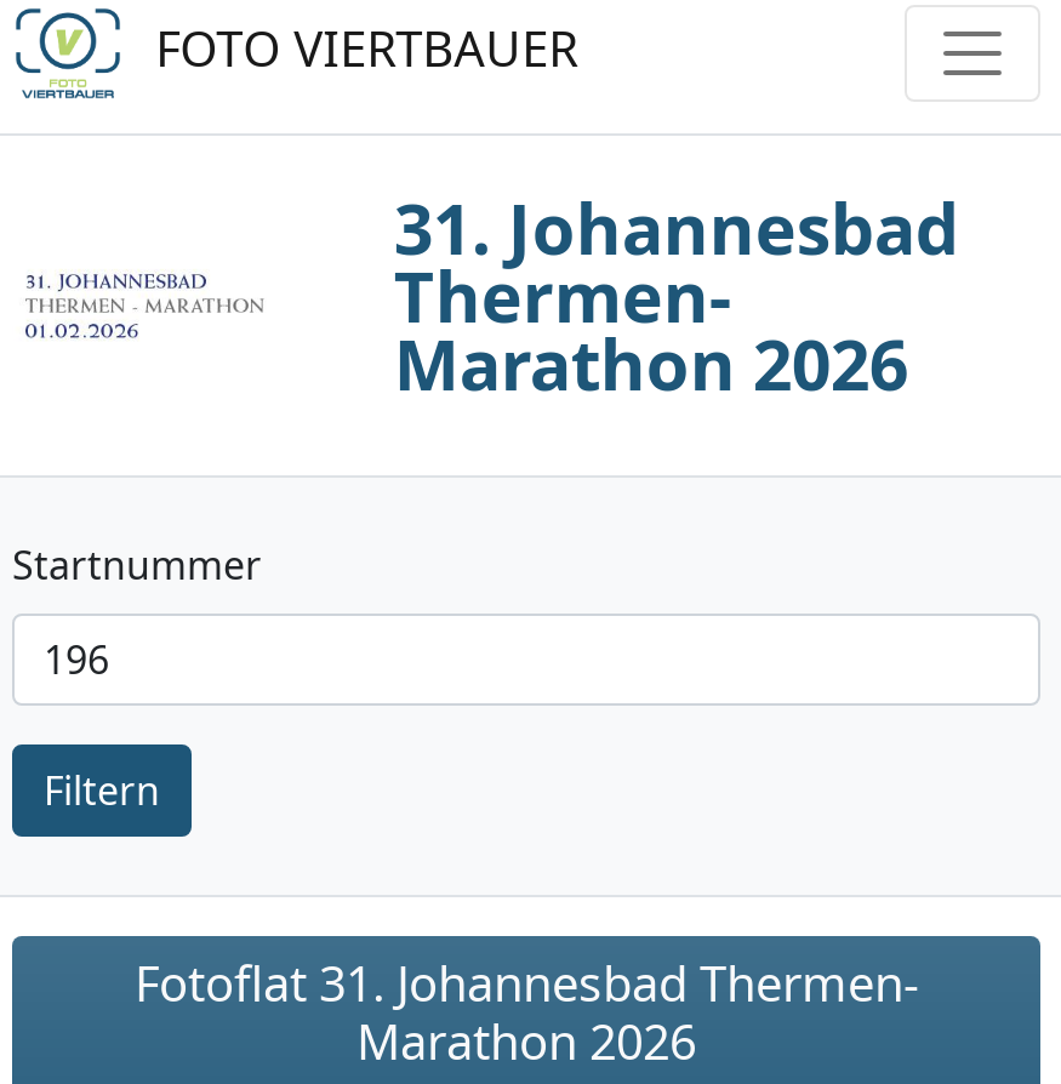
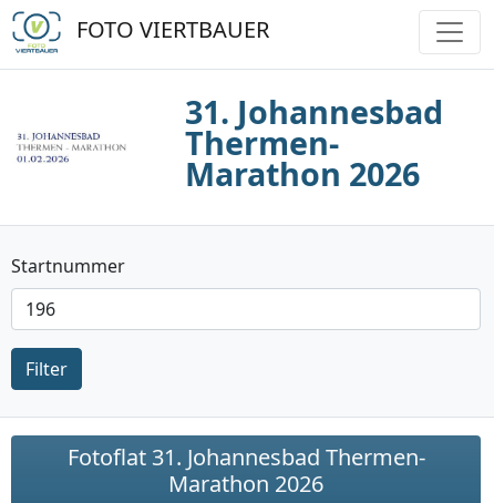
- Filtern
+ Filter
